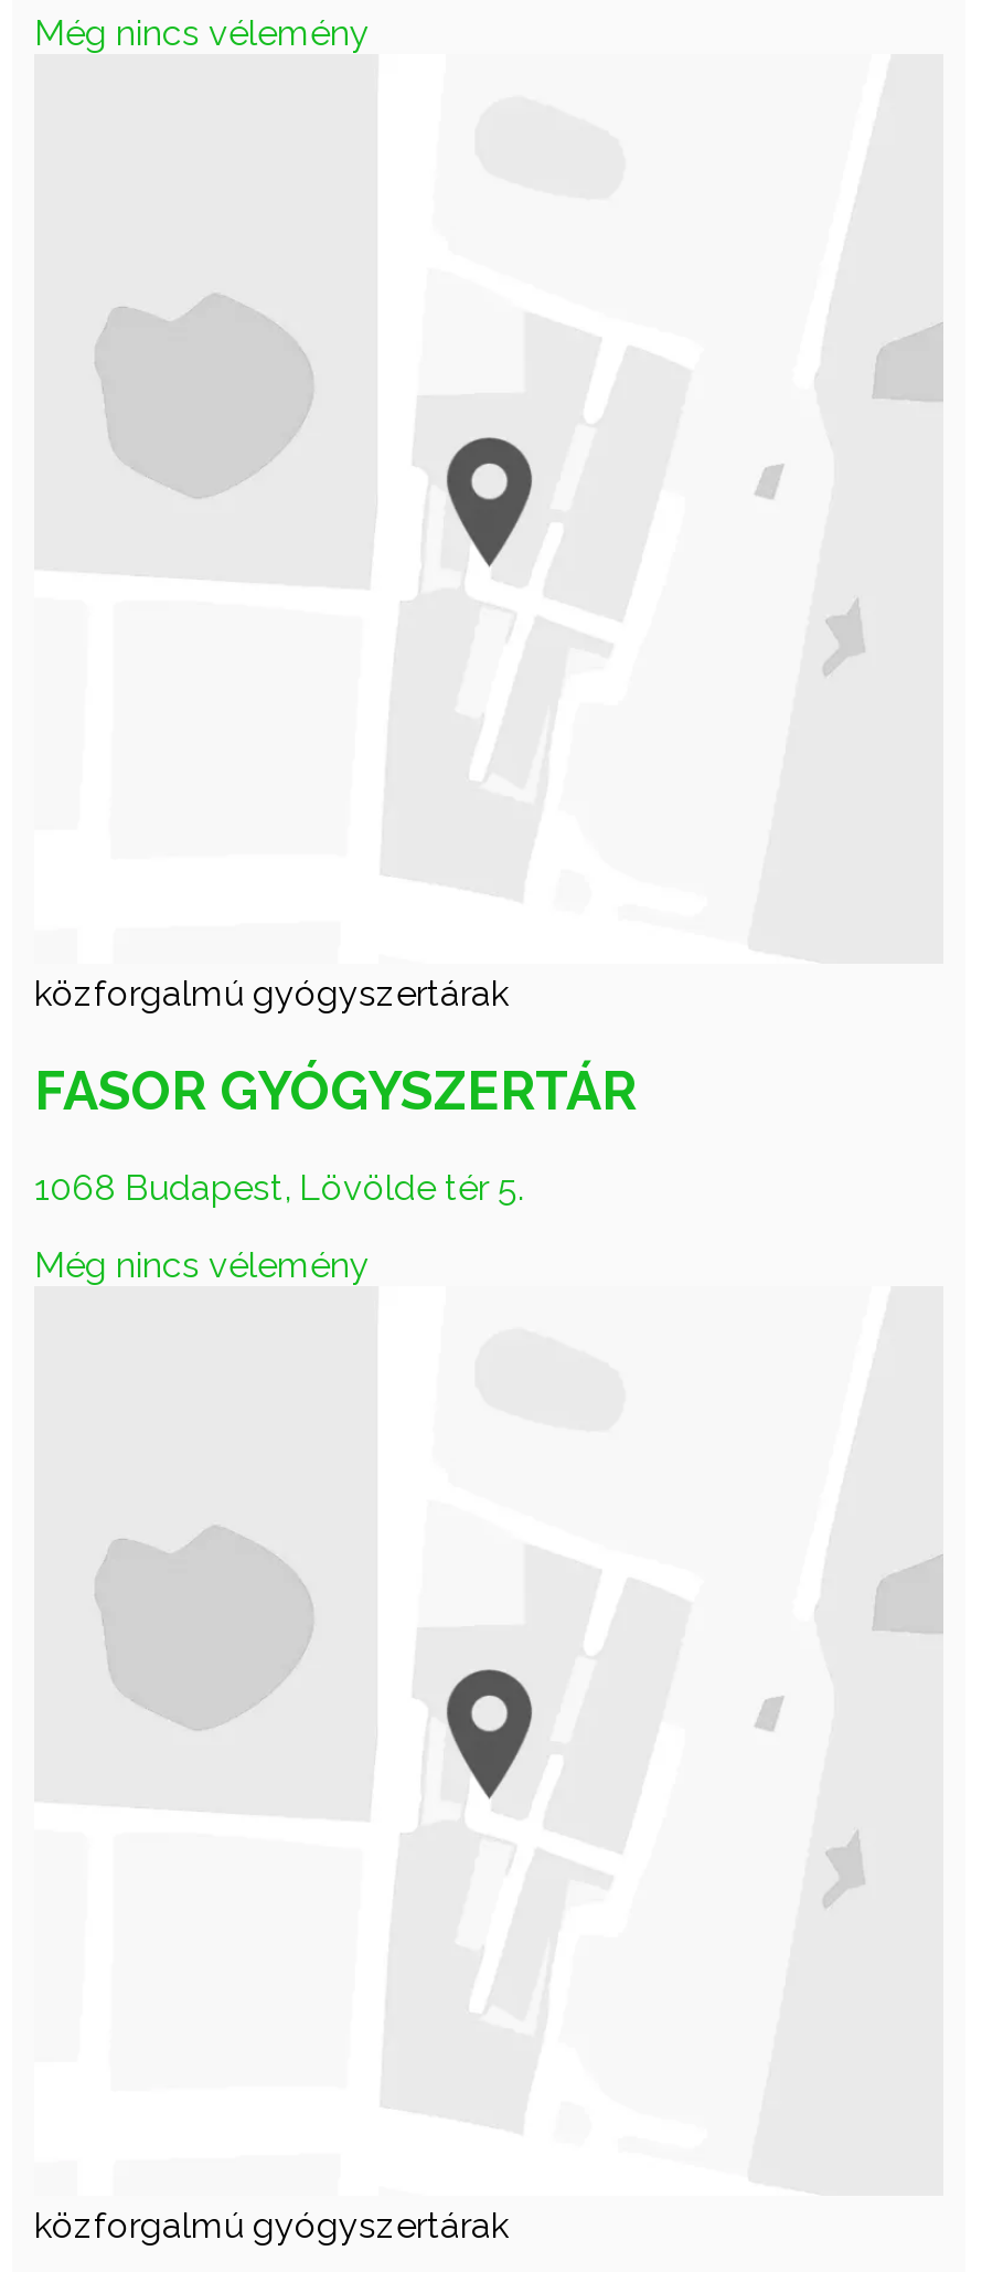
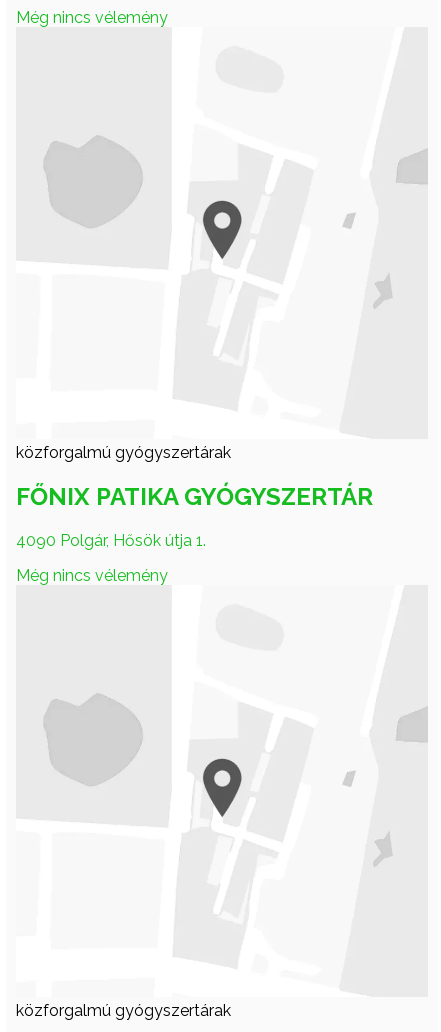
- FASOR GYÓGYSZERTÁR
+ FŐNIX PATIKA GYÓGYSZERTÁR

- 1068 Budapest, Lövölde tér 5.
+ 4090 Polgár, Hősök útja 1.
